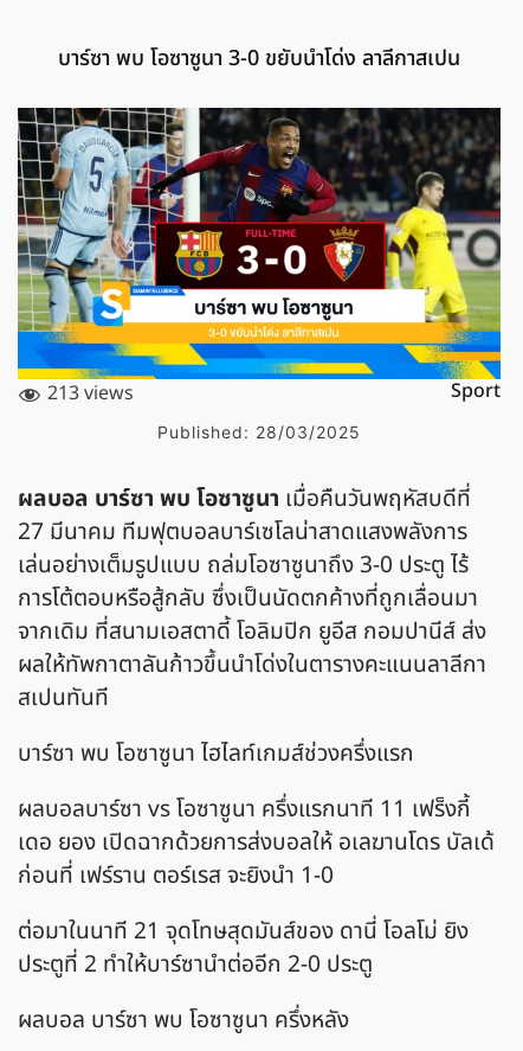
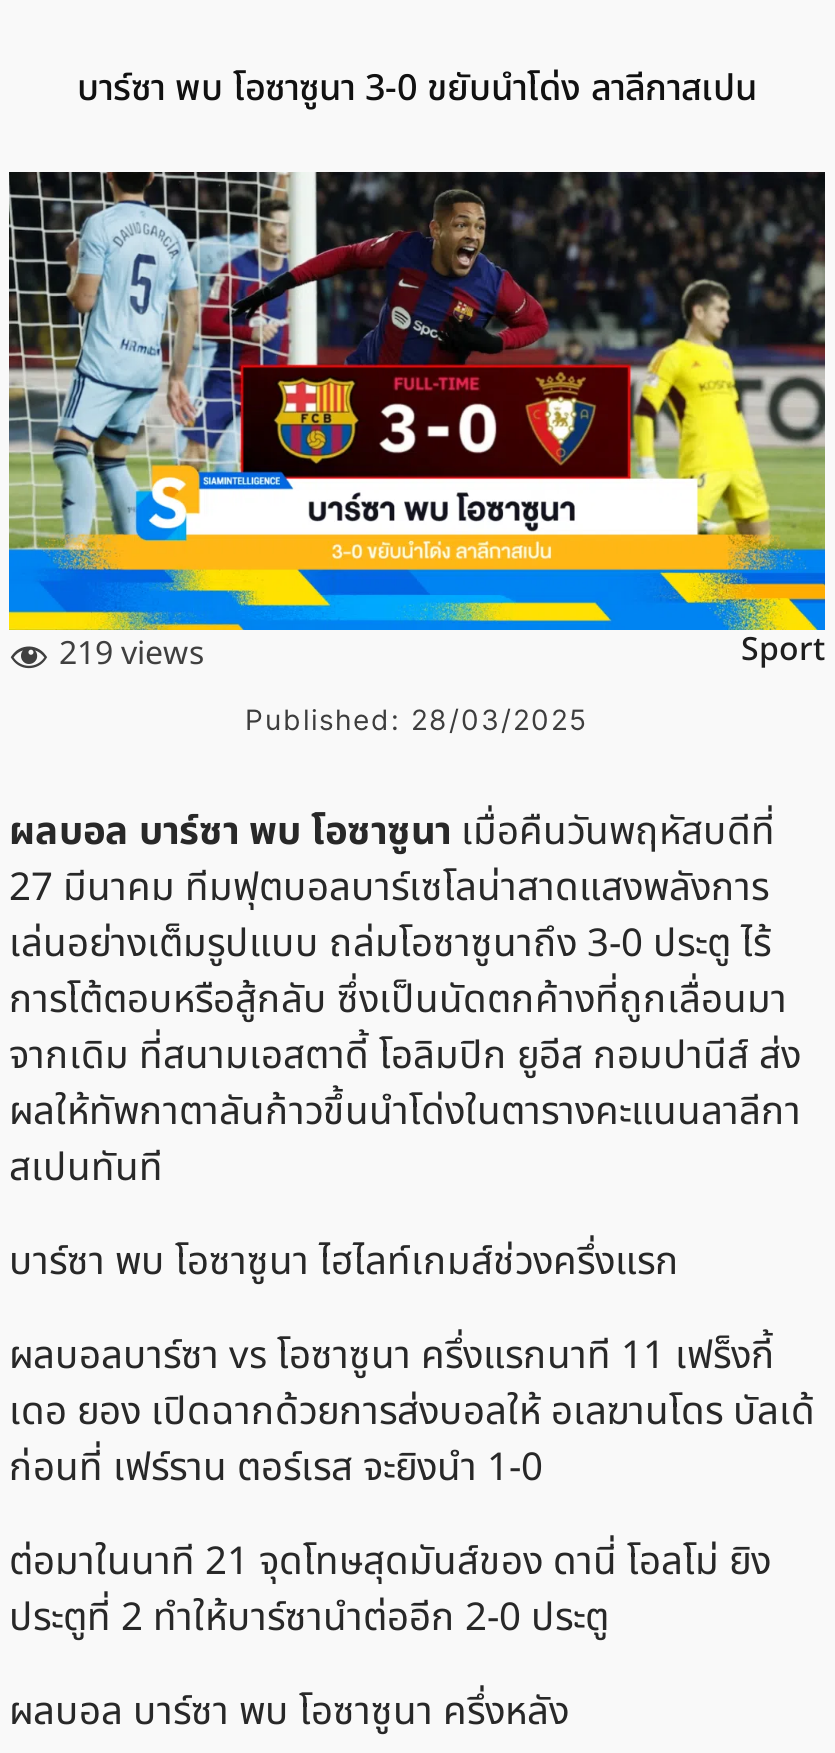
- 213 views
+ 219 views
